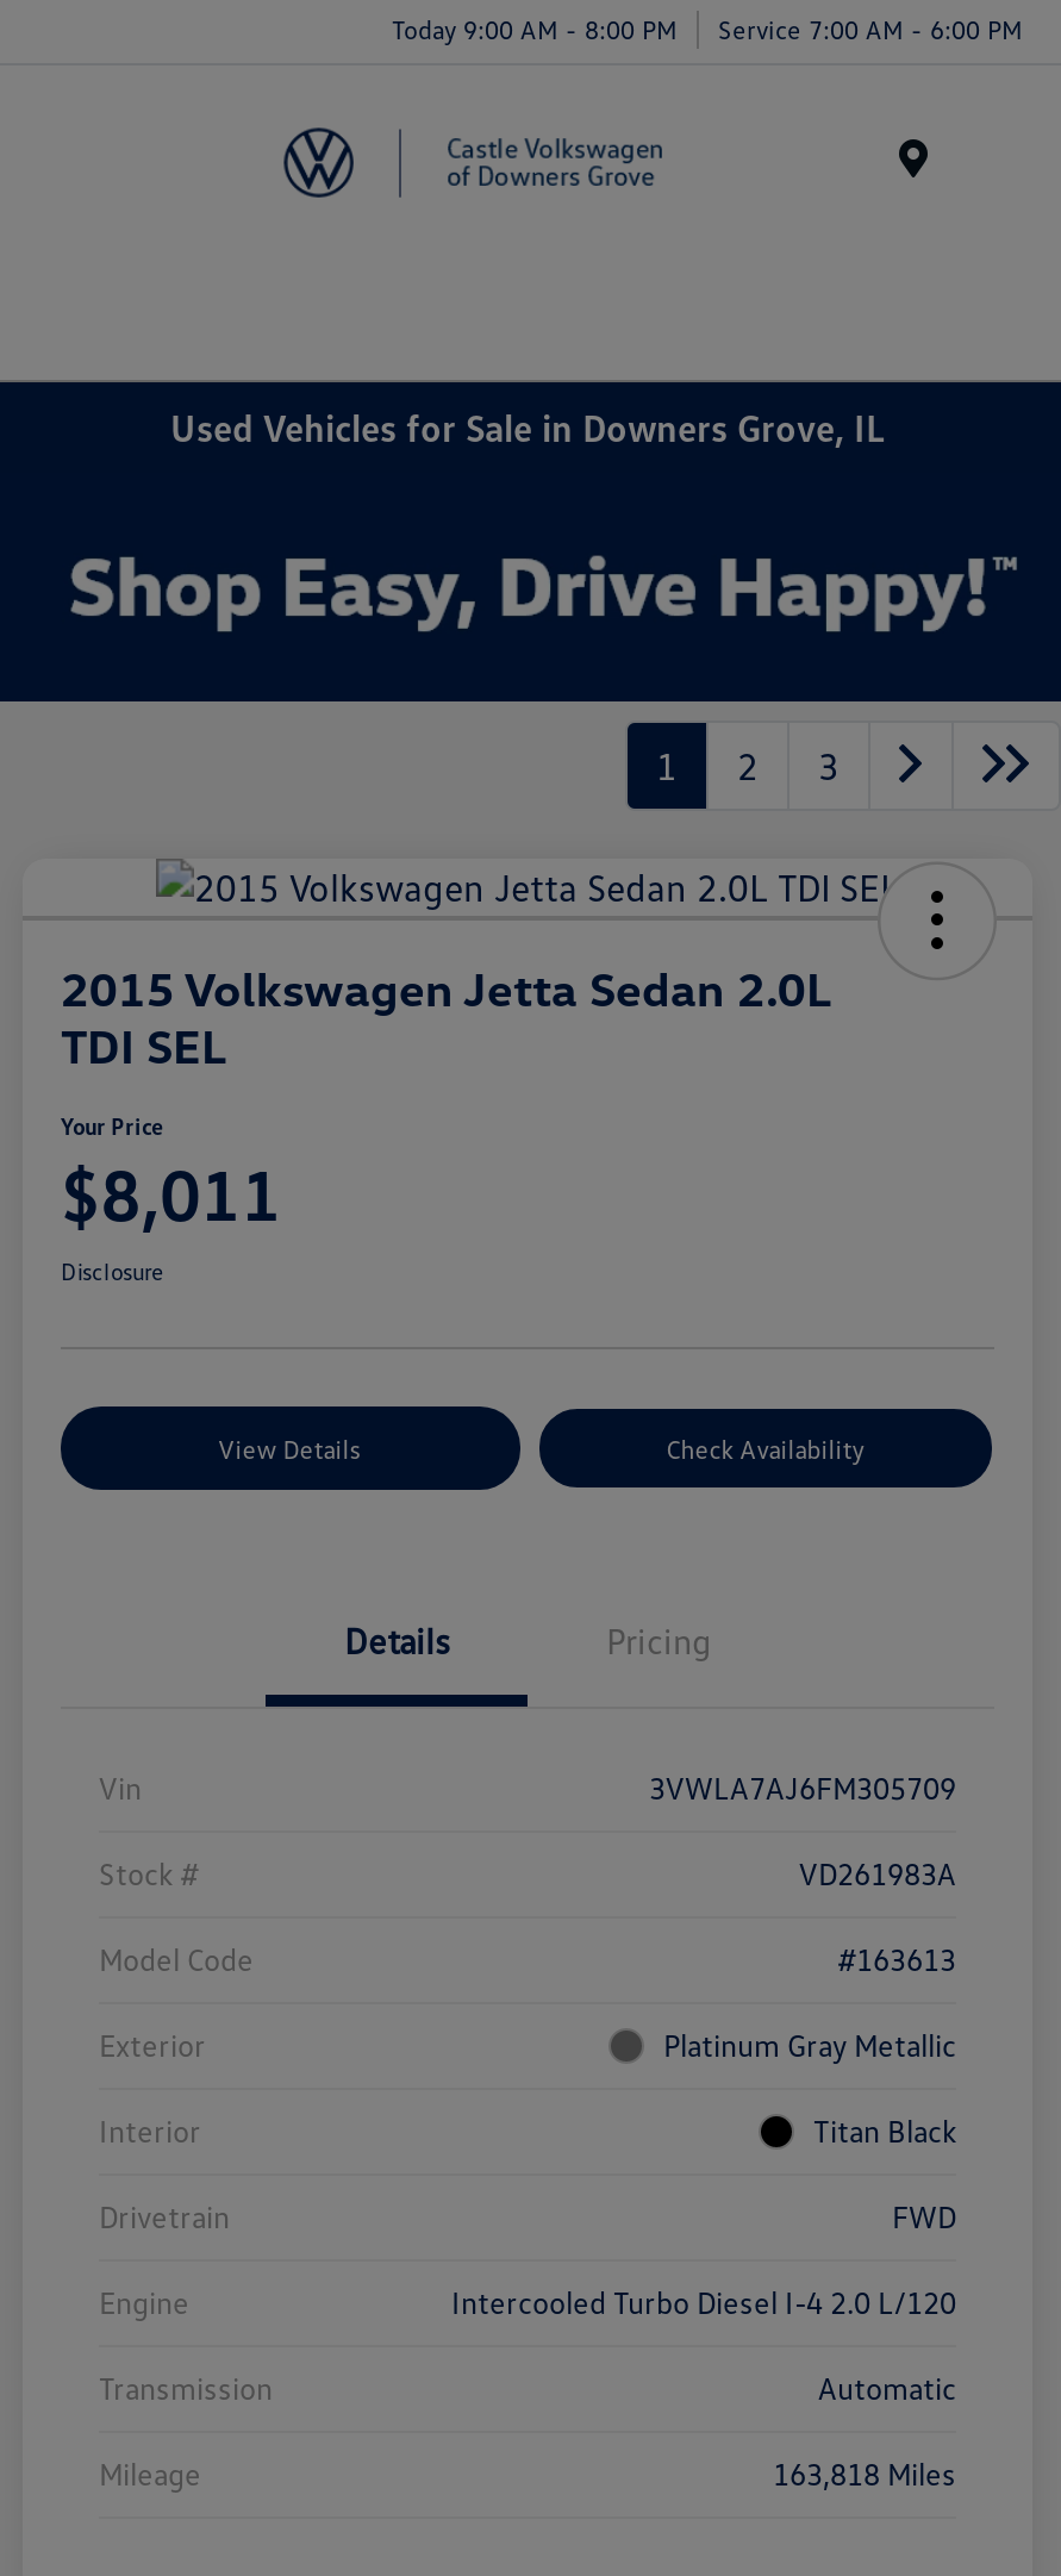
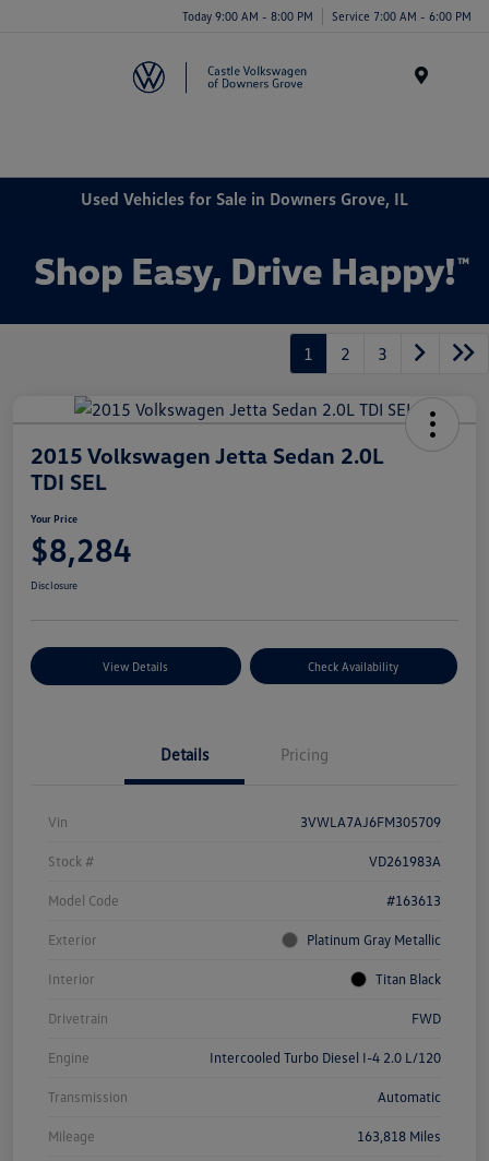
- $8,011
+ $8,284
